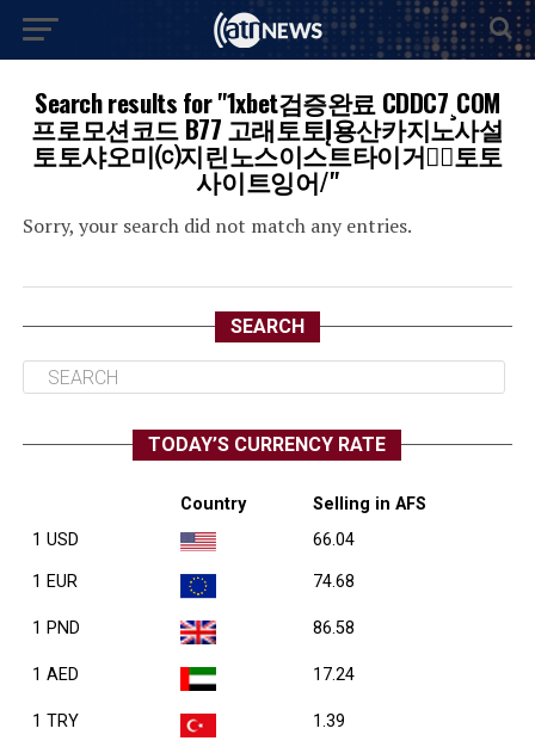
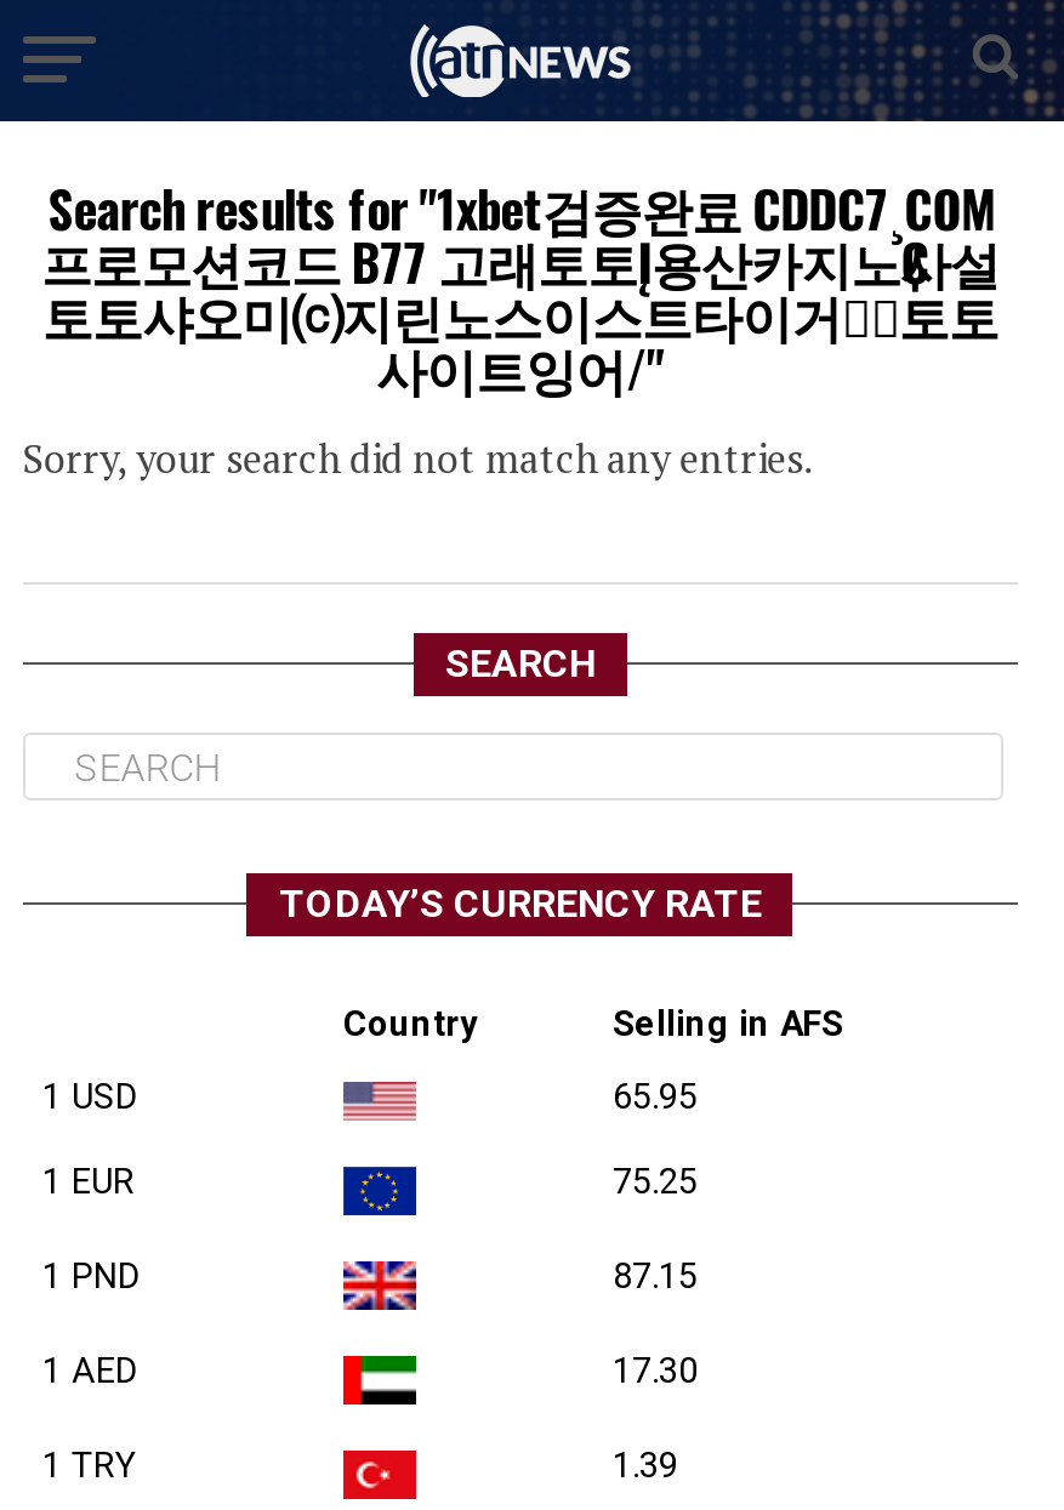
- 66.04
+ 65.95

- 74.68
+ 75.25

- 86.58
+ 87.15

- 17.24
+ 17.30
